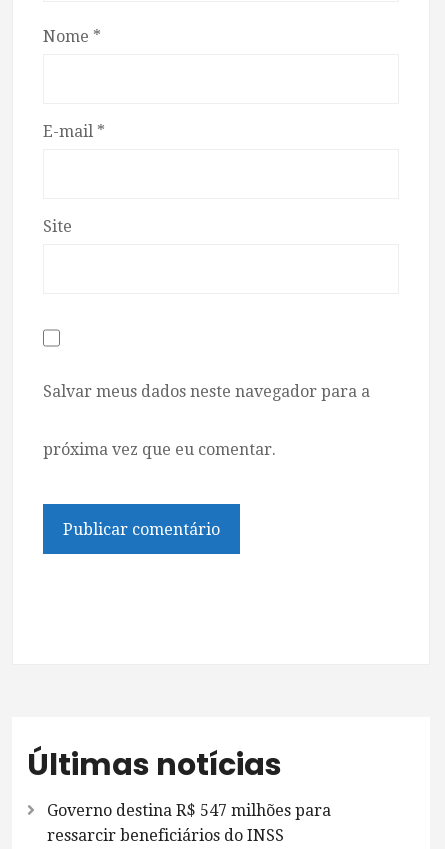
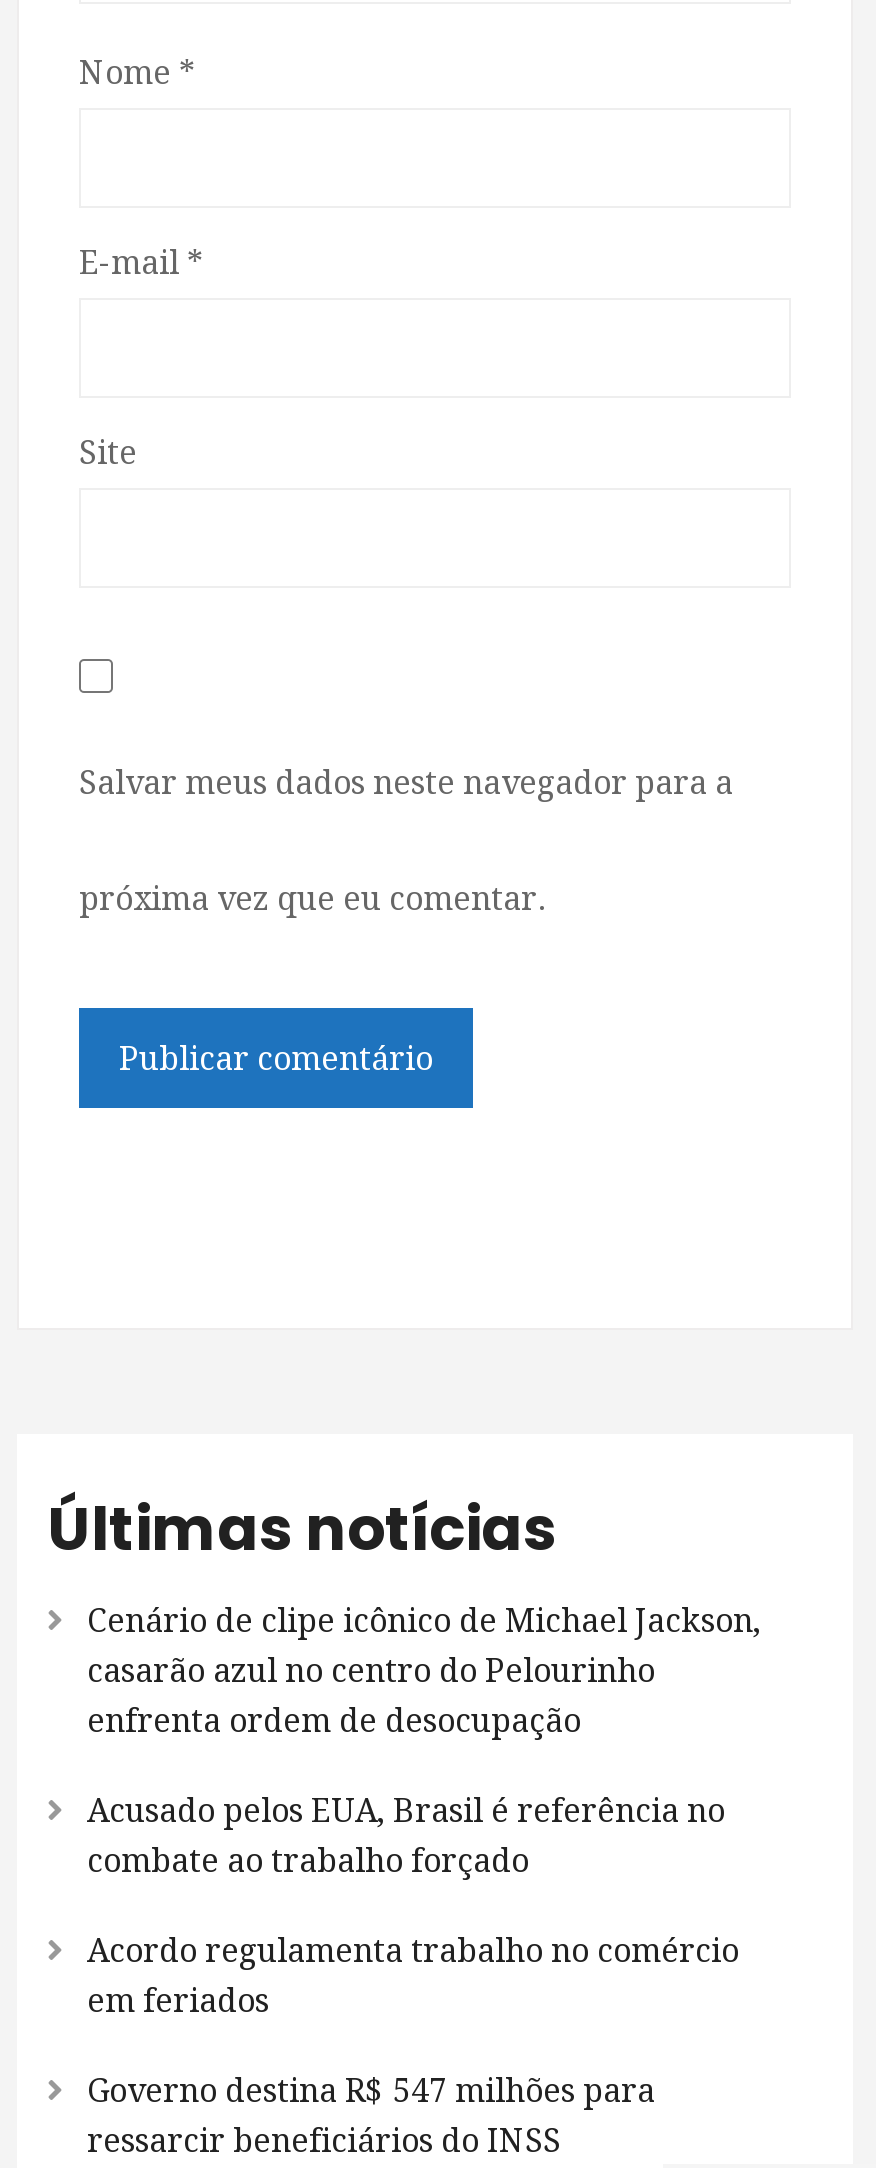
+ Cenário de clipe icônico de Michael Jackson,
+ casarão azul no centro do Pelourinho
+ enfrenta ordem de desocupação
+ Acusado pelos EUA, Brasil é referência no
+ combate ao trabalho forçado
+ Acordo regulamenta trabalho no comércio
+ em feriados
